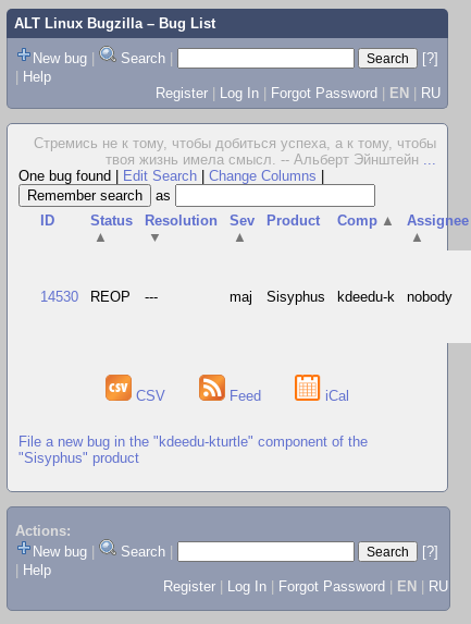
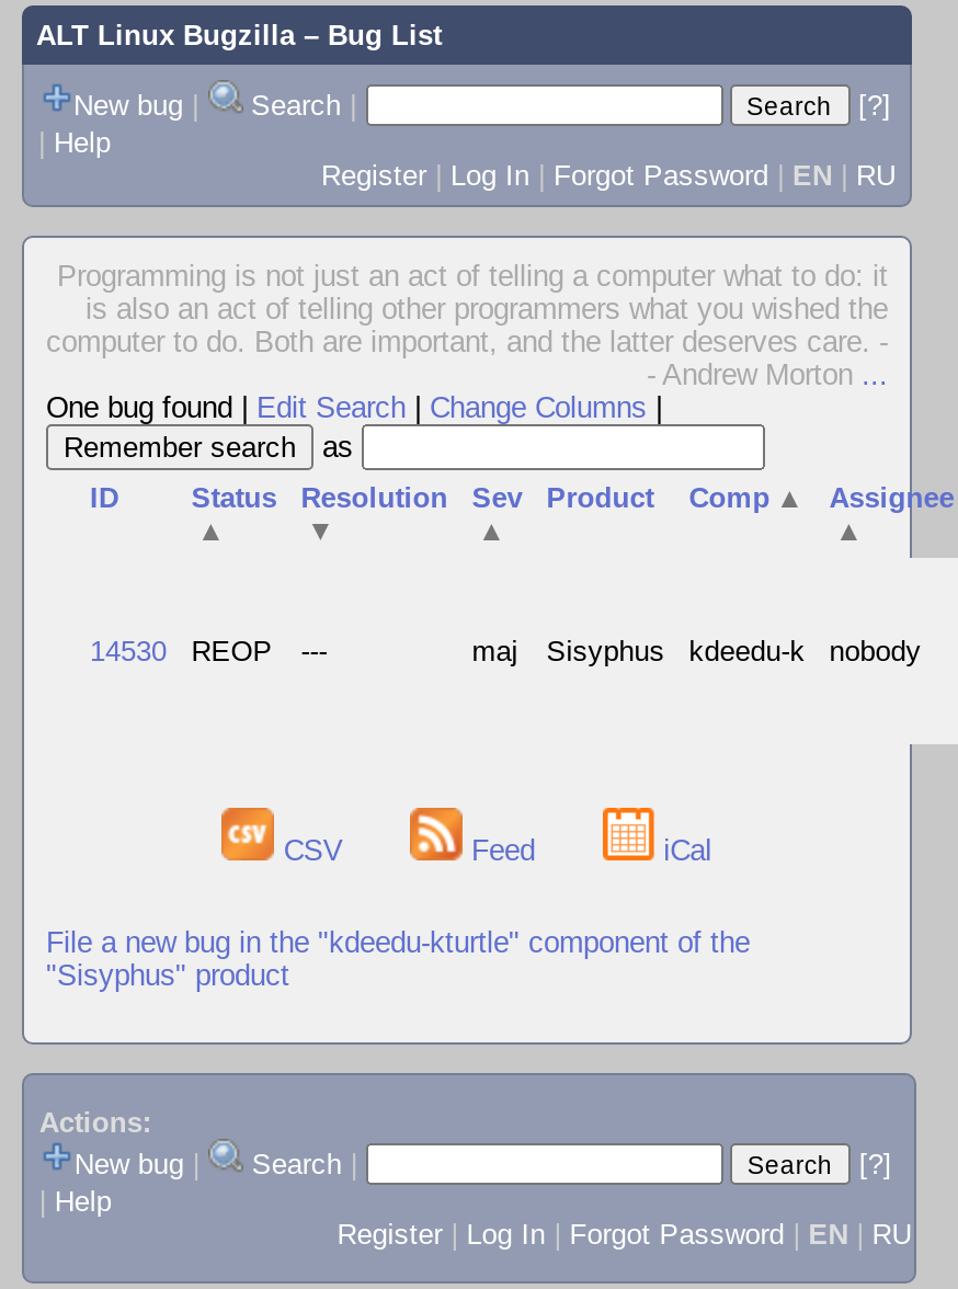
- Стремись не к тому, чтобы добиться успеха, а к тому, чтобы
- твоя жизнь имела смысл. -- Альберт Эйнштейн...
+ Programming is not just an act of telling a computer what to do: it
+ is also an act of telling other programmers what you wished the
+ computer to do. Both are important, and the latter deserves care. -
+ - Andrew Morton...
